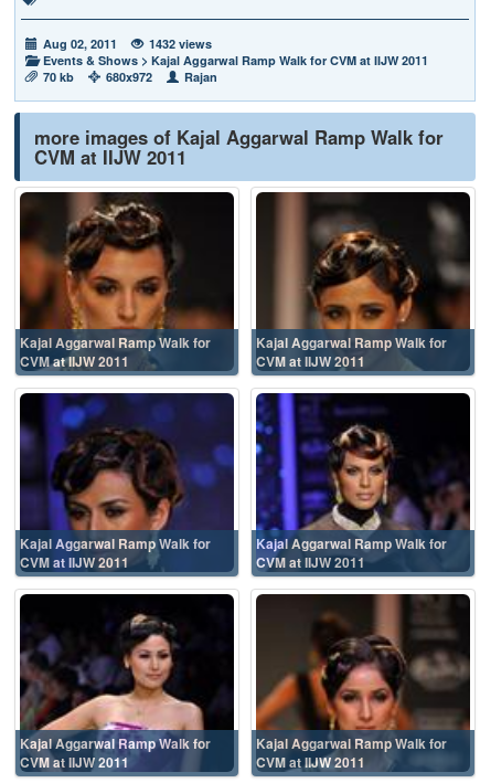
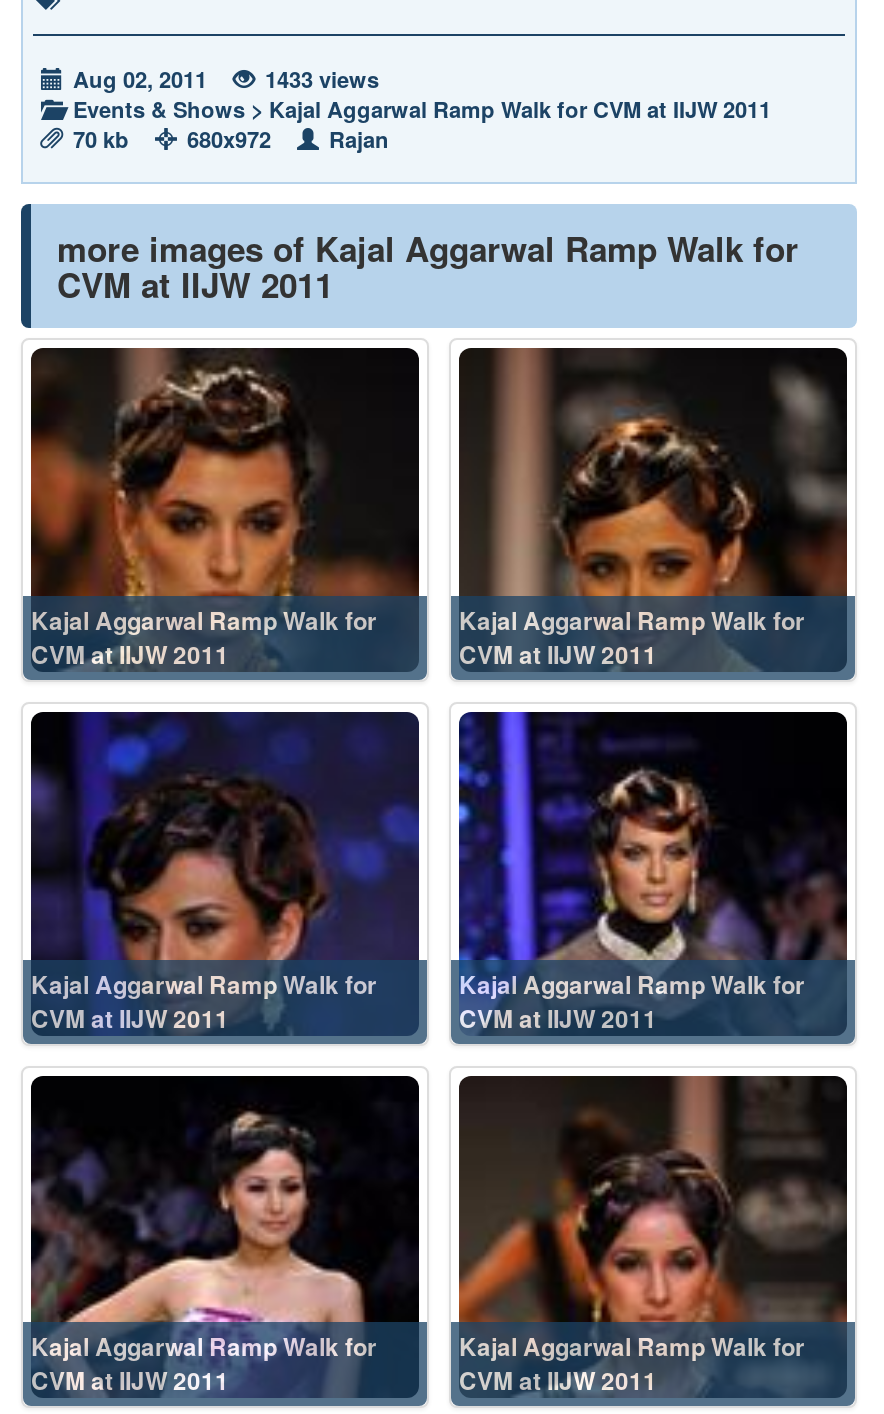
- Aug 02, 2011 1432 views
+ Aug 02, 2011 1433 views
